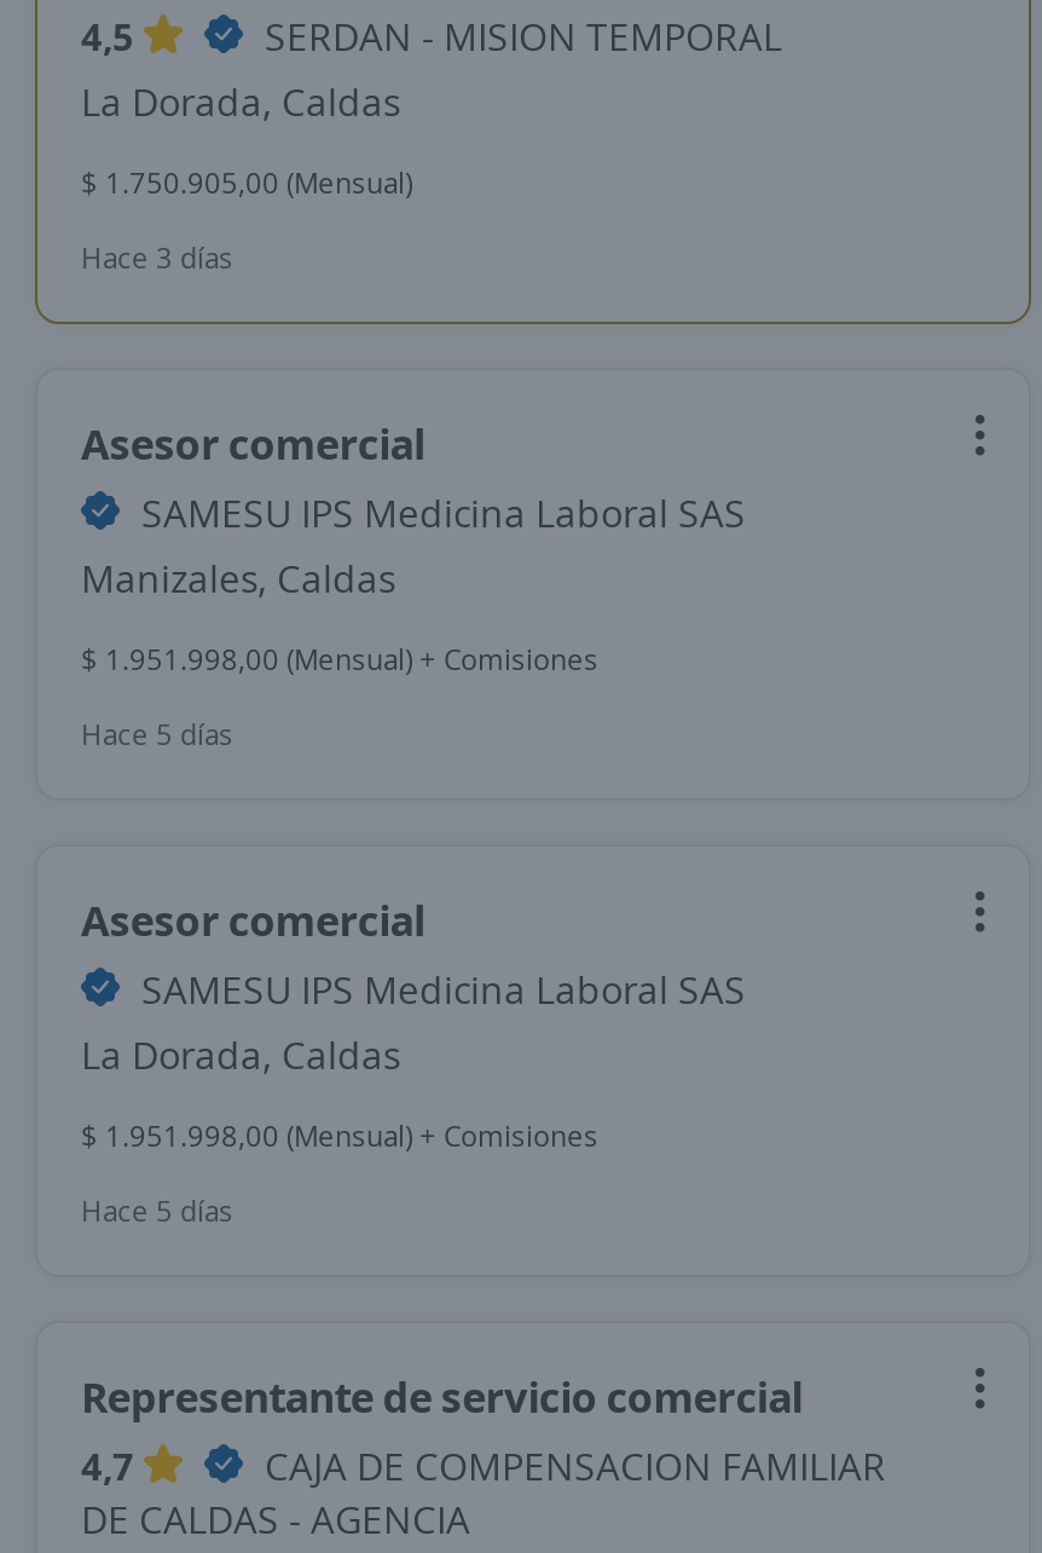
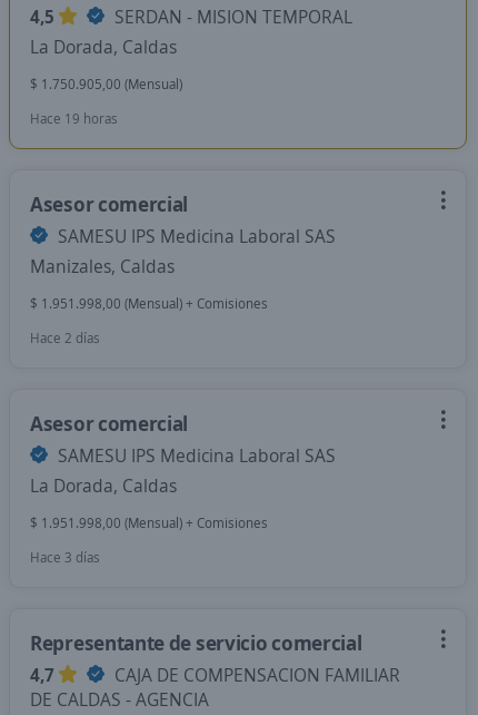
- Hace 3 días
+ Hace 19 horas

- Hace 5 días
+ Hace 2 días

- Hace 5 días
+ Hace 3 días
